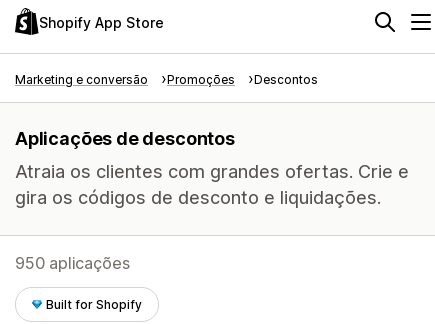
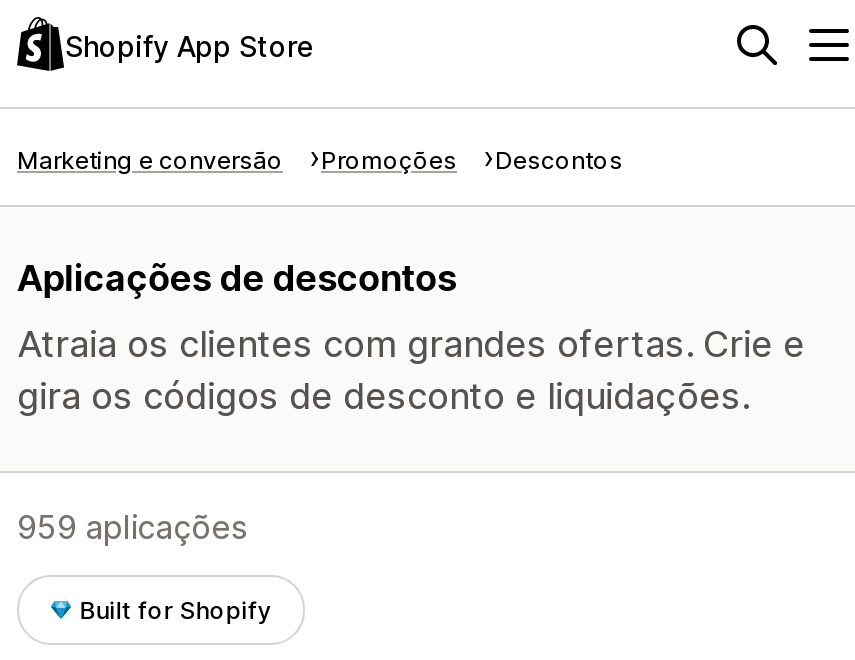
- 950 aplicações
+ 959 aplicações
